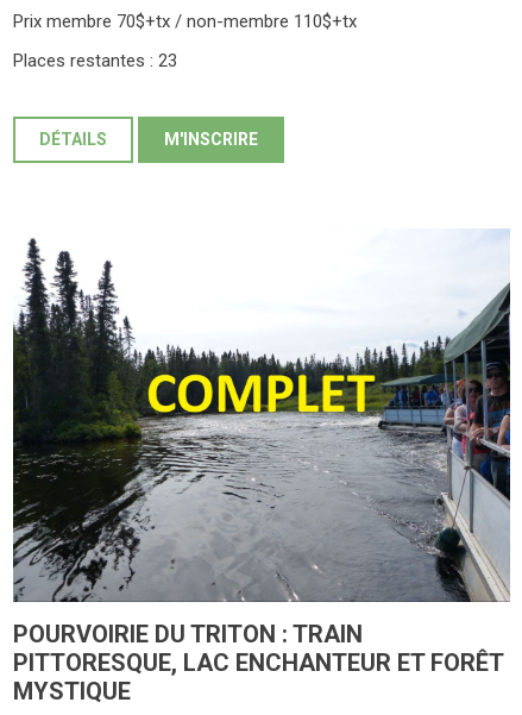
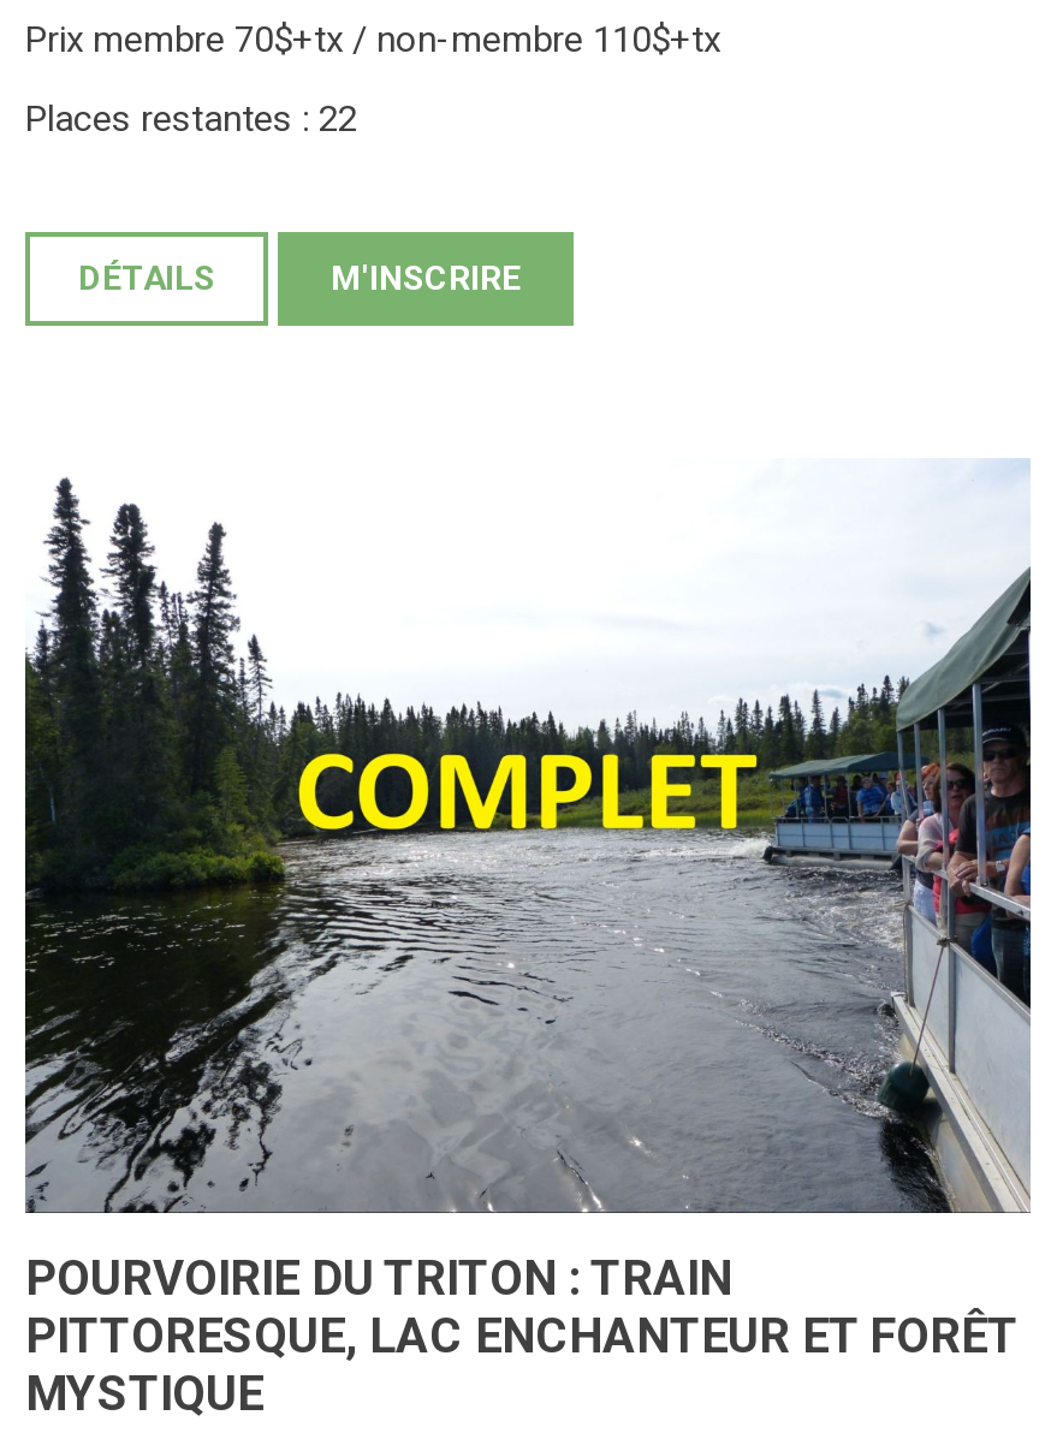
- Places restantes : 23
+ Places restantes : 22
